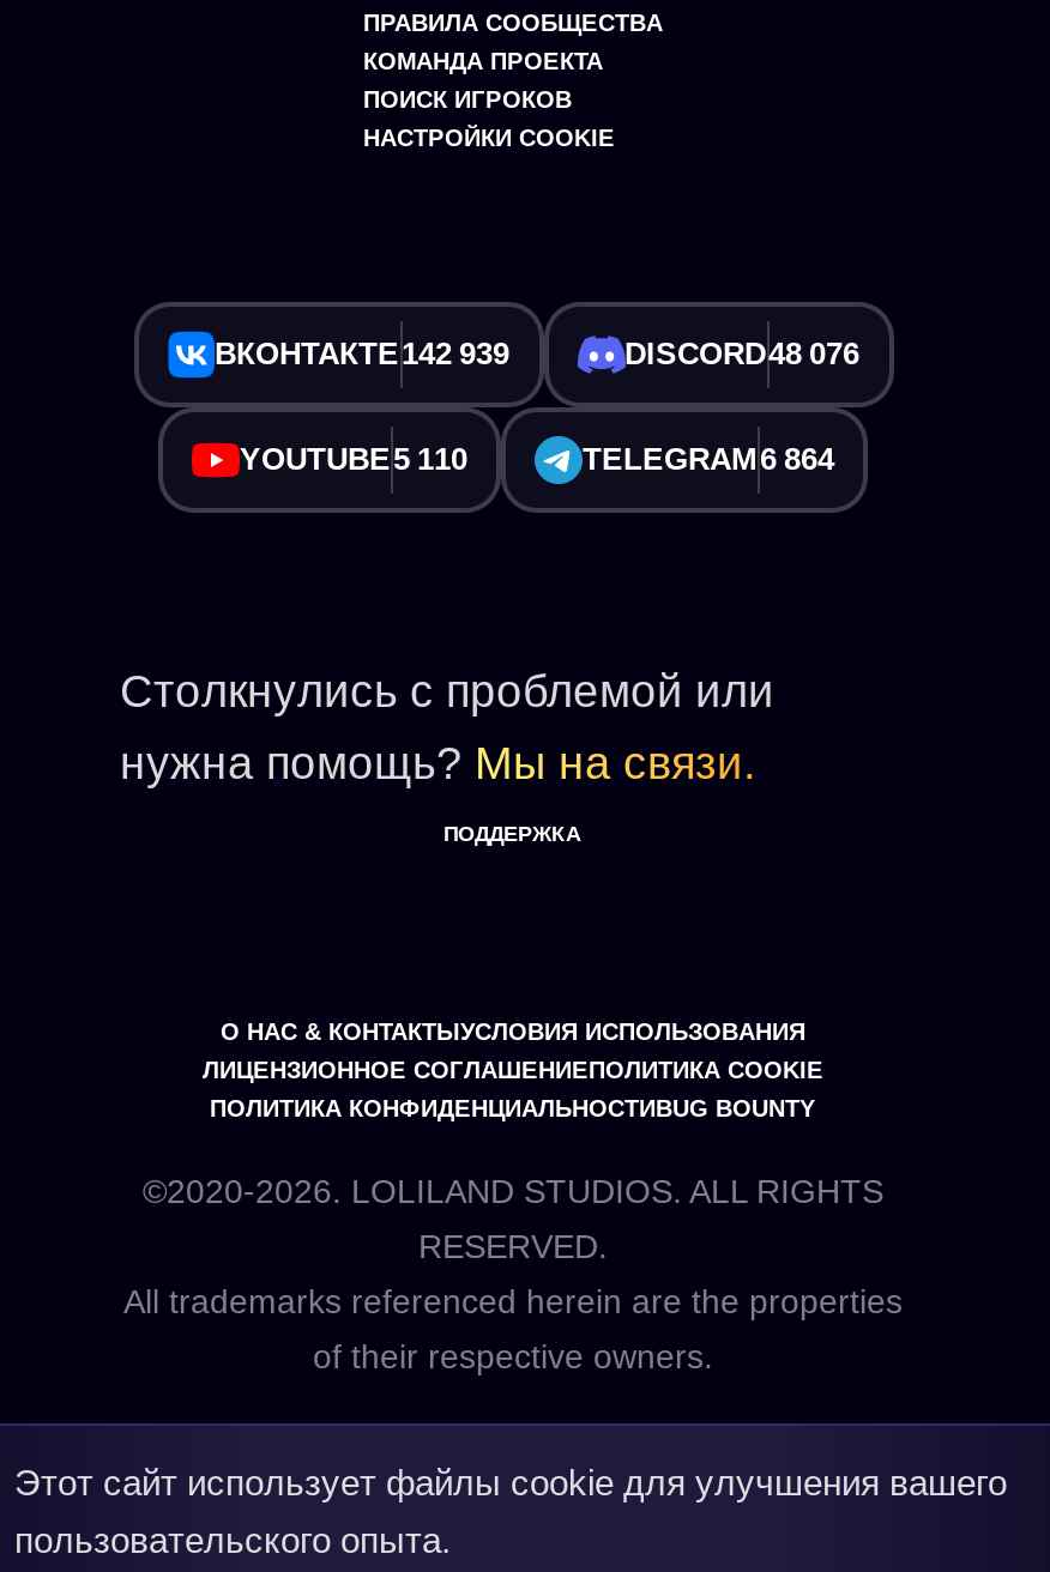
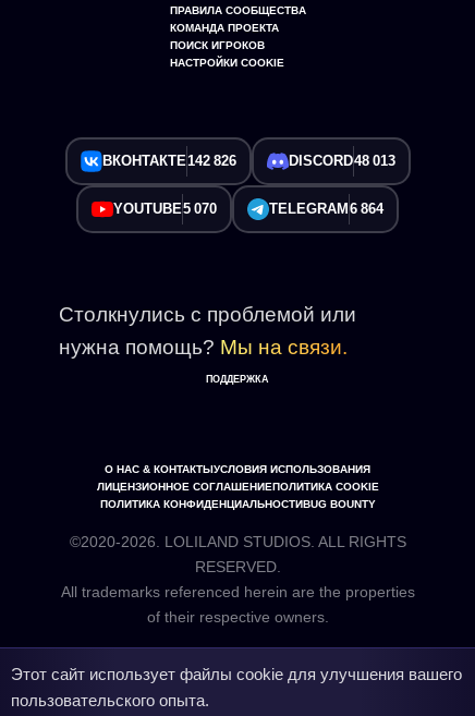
- ВКОНТАКТЕ142 939
+ ВКОНТАКТЕ142 826

- DISCORD48 076
+ DISCORD48 013

- YOUTUBE5 110
+ YOUTUBE5 070
